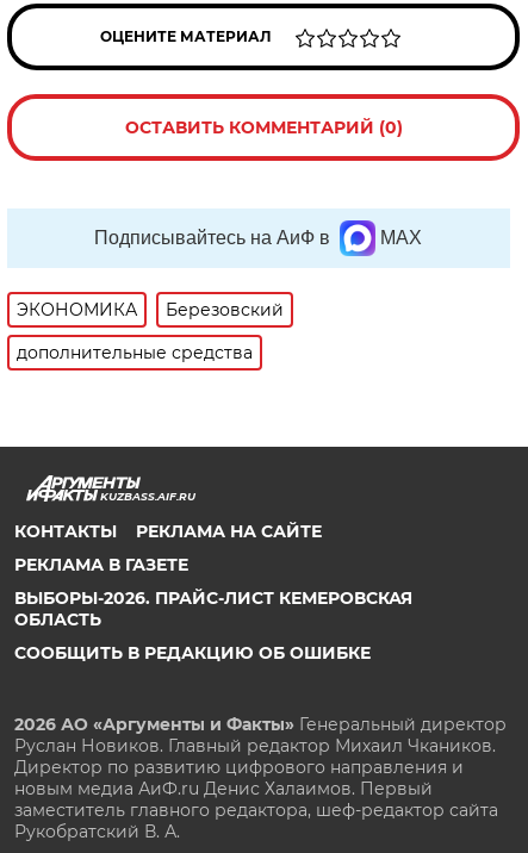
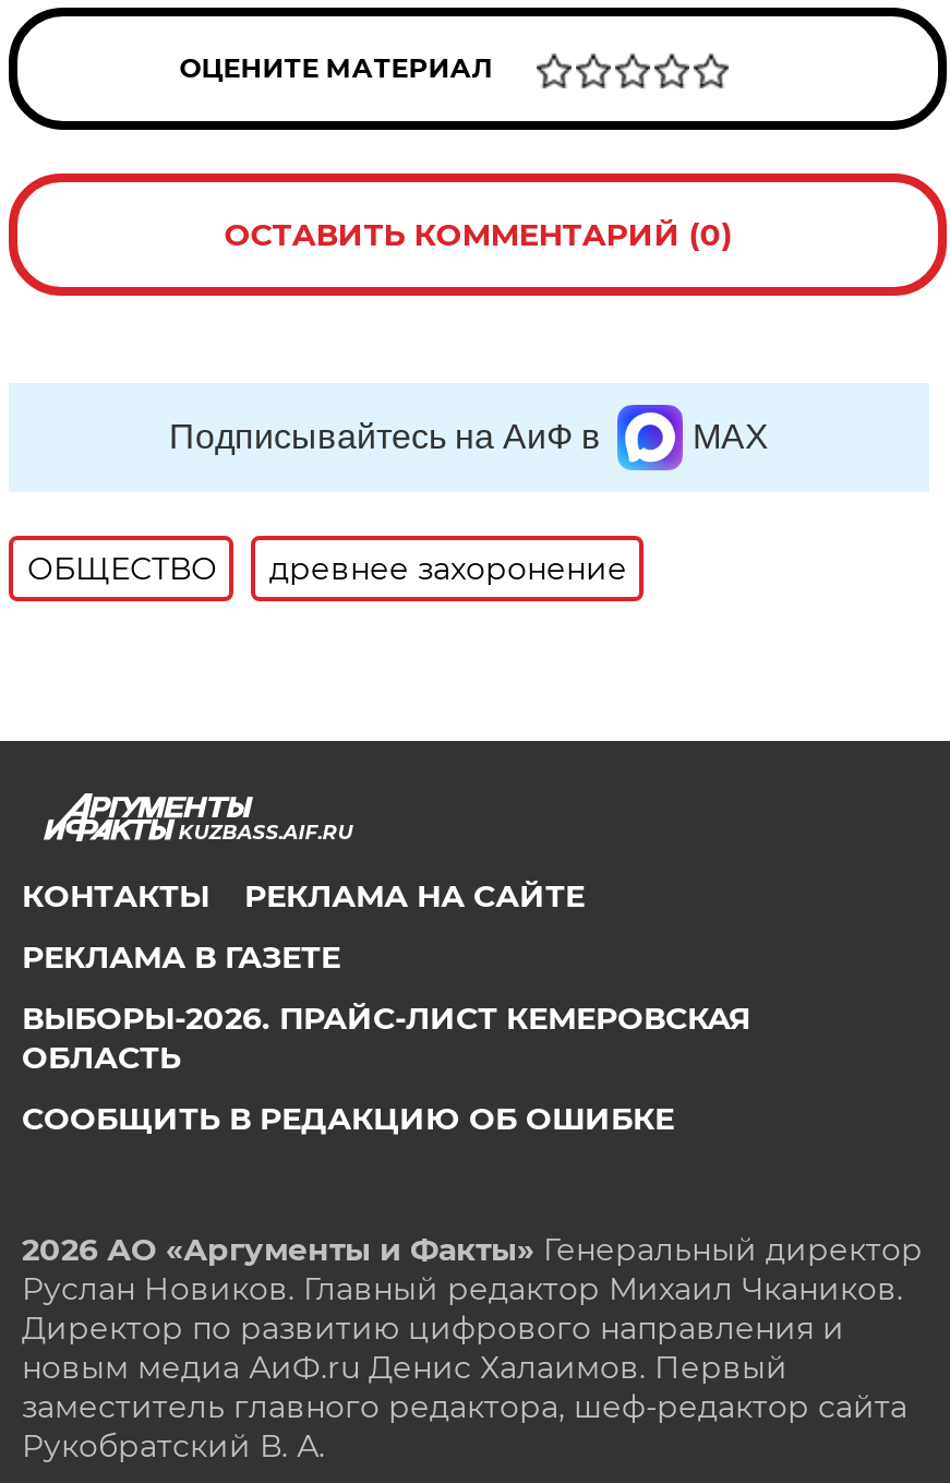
- ЭКОНОМИКА
- Березовский
- дополнительные средства
+ ОБЩЕСТВО
+ древнее захоронение
